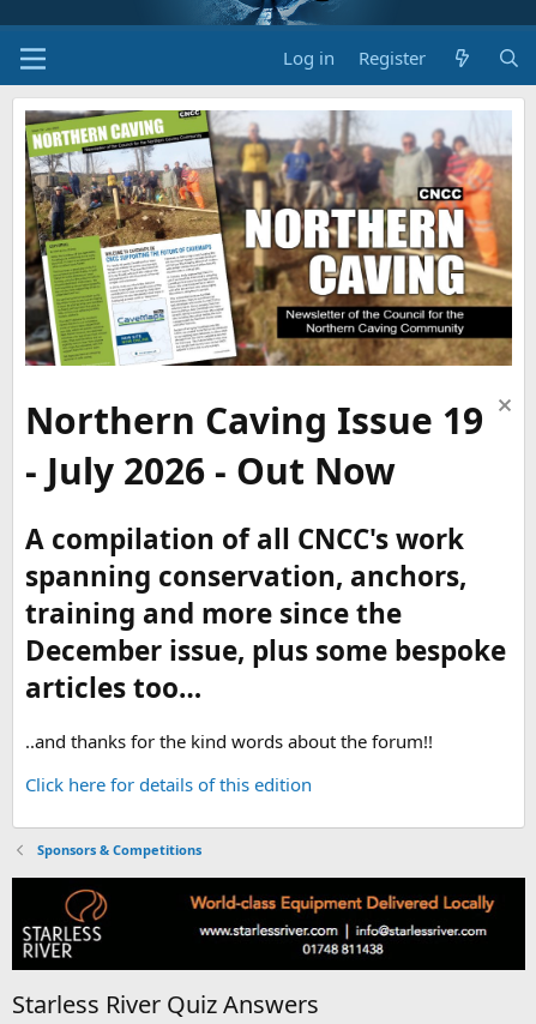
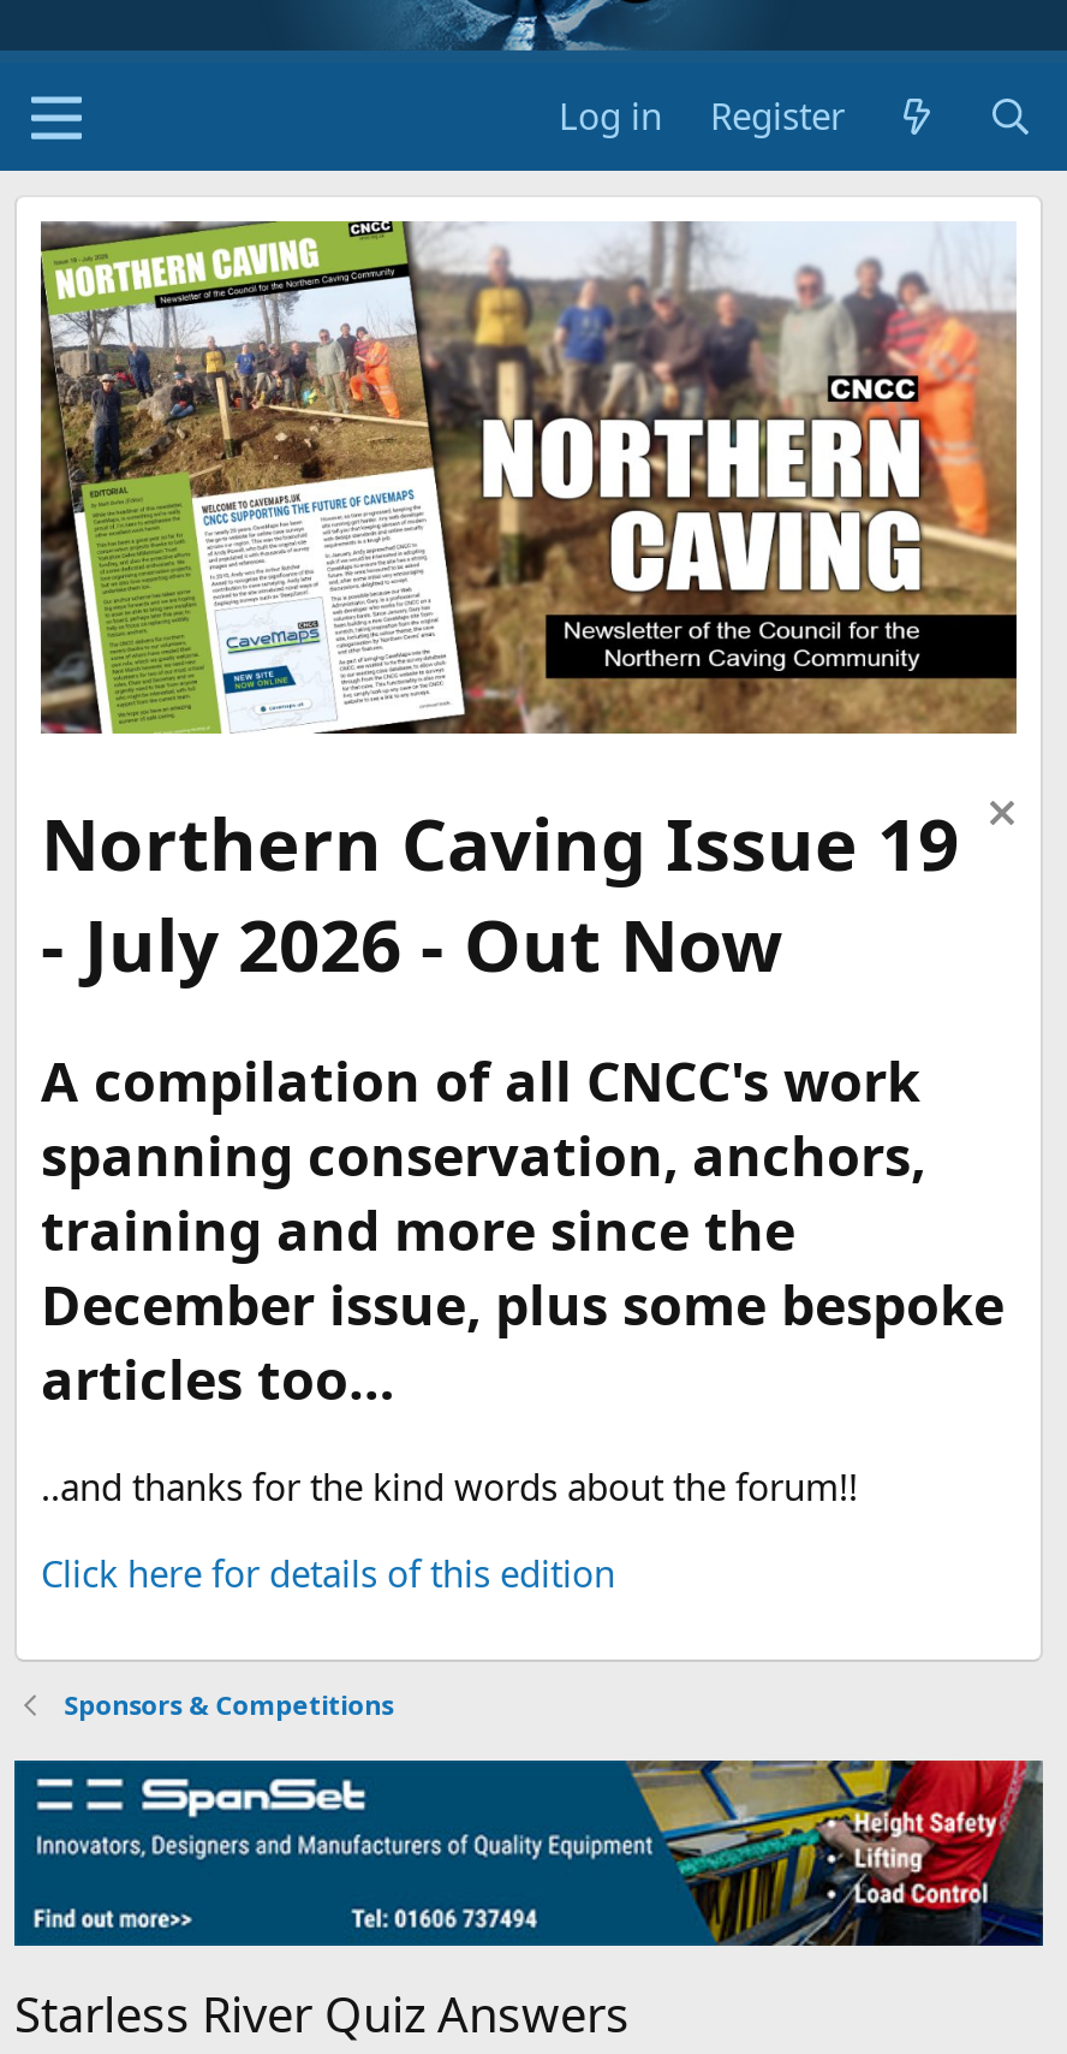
- [image]
+ [image]
